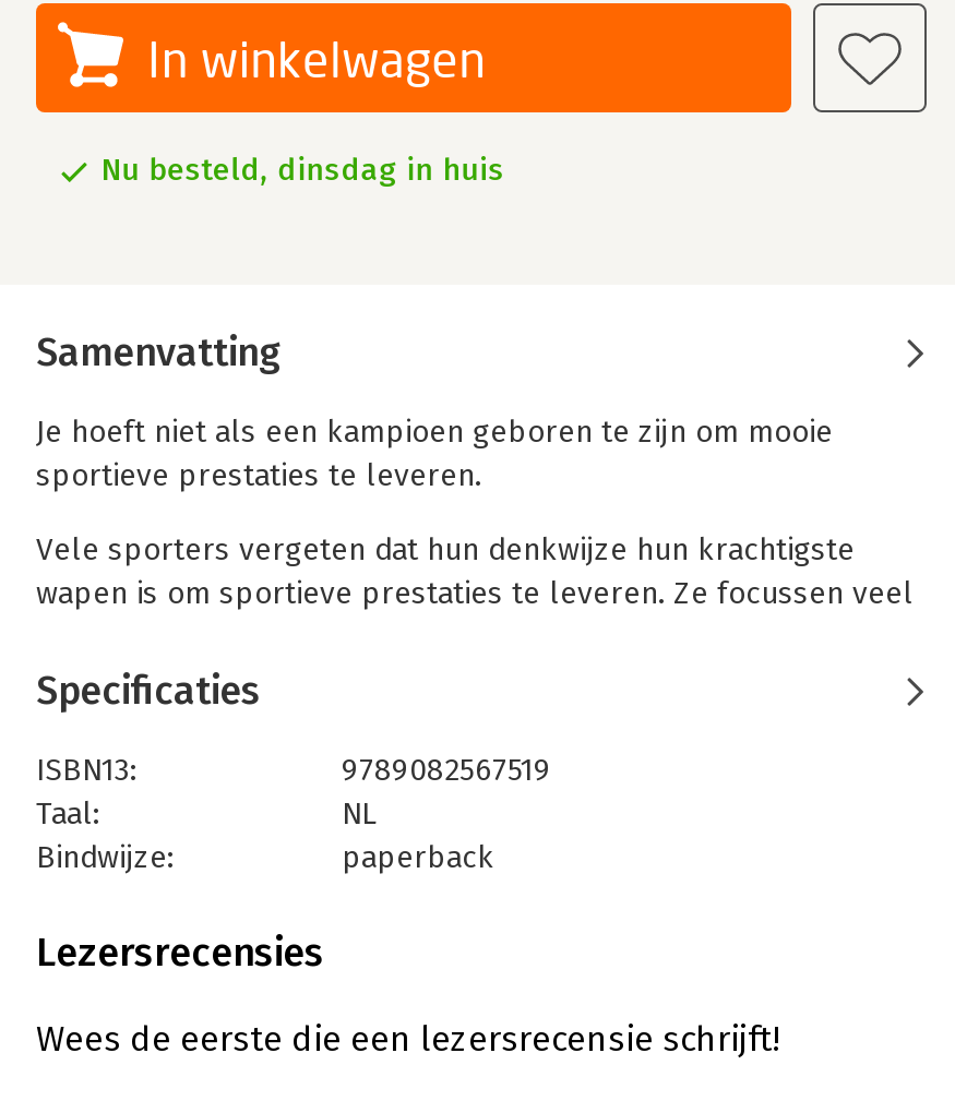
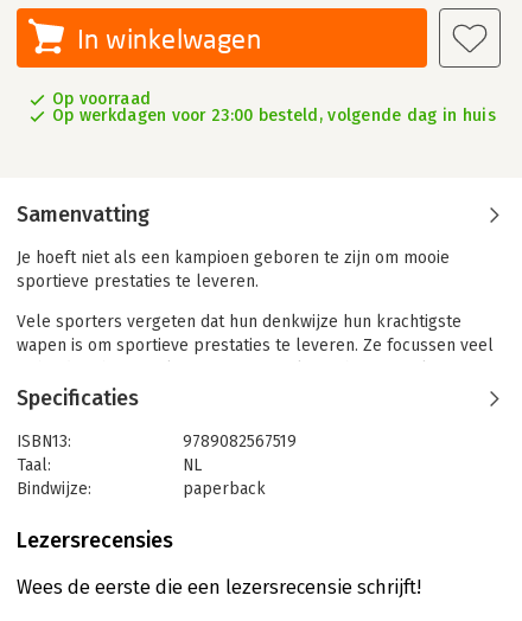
- Nu besteld, dinsdag in huis
+ Op voorraad
+ Op werkdagen voor 23:00 besteld, volgende dag in huis
